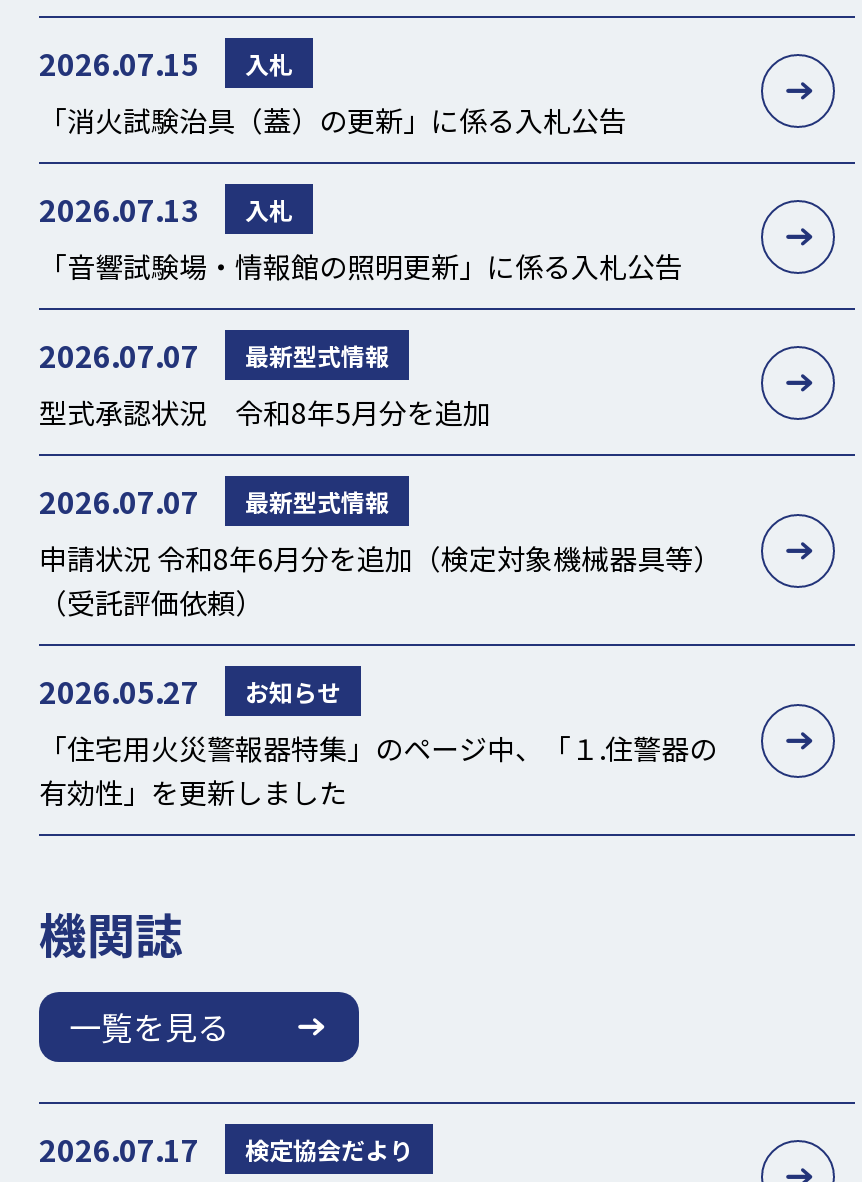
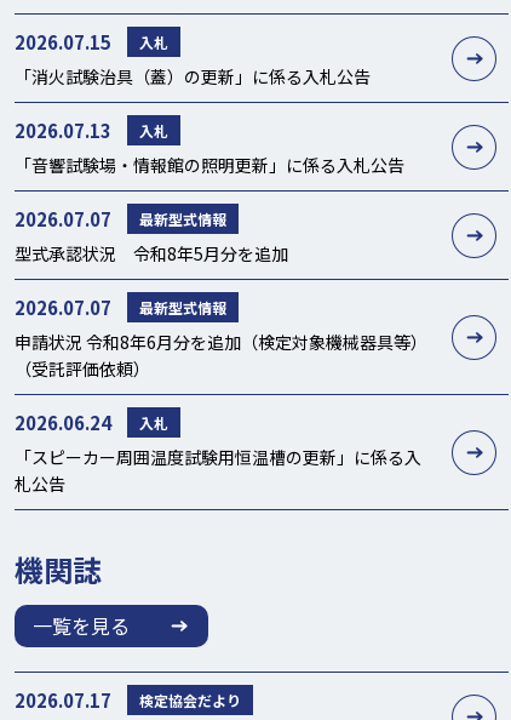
- 2026.05.27
- お知らせ
+ 2026.06.24
+ 入札

- 「住宅用火災警報器特集」のページ中、「１.住警器の
- 有効性」を更新しました
+ 「スピーカー周囲温度試験用恒温槽の更新」に係る入
+ 札公告
